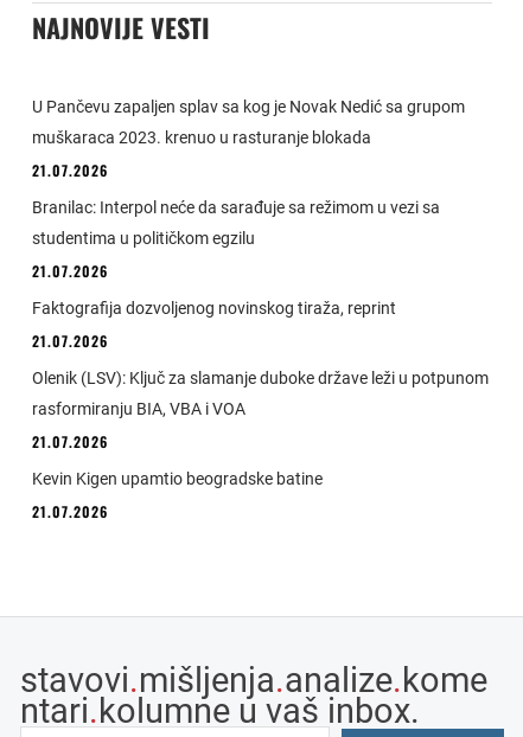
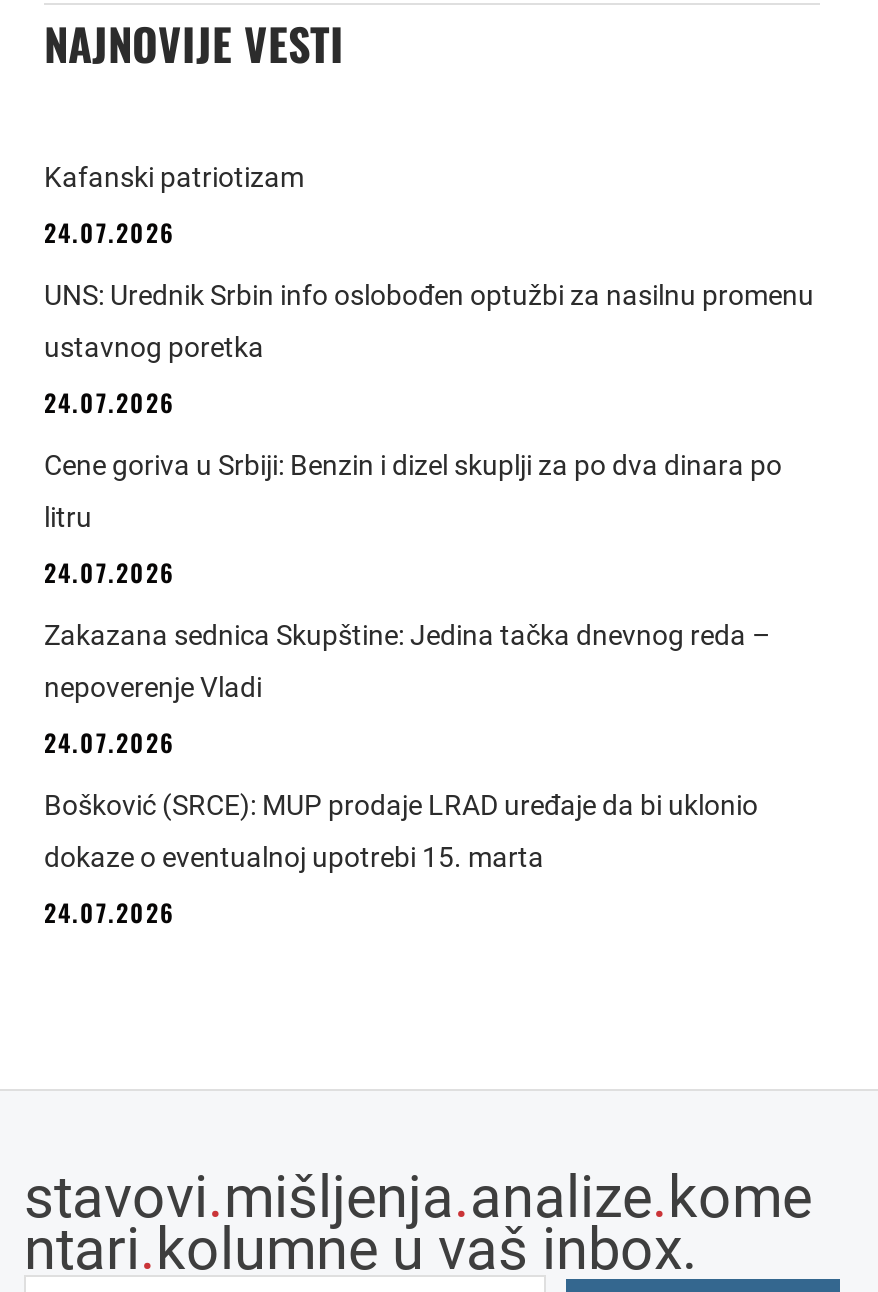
- U Pančevu zapaljen splav sa kog je Novak Nedić sa grupom
- muškaraca 2023. krenuo u rasturanje blokada
- 21.07.2026
- Branilac: Interpol neće da sarađuje sa režimom u vezi sa
- studentima u političkom egzilu
- 21.07.2026
- Faktografija dozvoljenog novinskog tiraža, reprint
- 21.07.2026
- Olenik (LSV): Ključ za slamanje duboke države leži u potpunom
- rasformiranju BIA, VBA i VOA
- 21.07.2026
- Kevin Kigen upamtio beogradske batine
- 21.07.2026
+ Kafanski patriotizam
+ 24.07.2026
+ UNS: Urednik Srbin info oslobođen optužbi za nasilnu promenu
+ ustavnog poretka
+ 24.07.2026
+ Cene goriva u Srbiji: Benzin i dizel skuplji za po dva dinara po
+ litru
+ 24.07.2026
+ Zakazana sednica Skupštine: Jedina tačka dnevnog reda –
+ nepoverenje Vladi
+ 24.07.2026
+ Bošković (SRCE): MUP prodaje LRAD uređaje da bi uklonio
+ dokaze o eventualnoj upotrebi 15. marta
+ 24.07.2026
